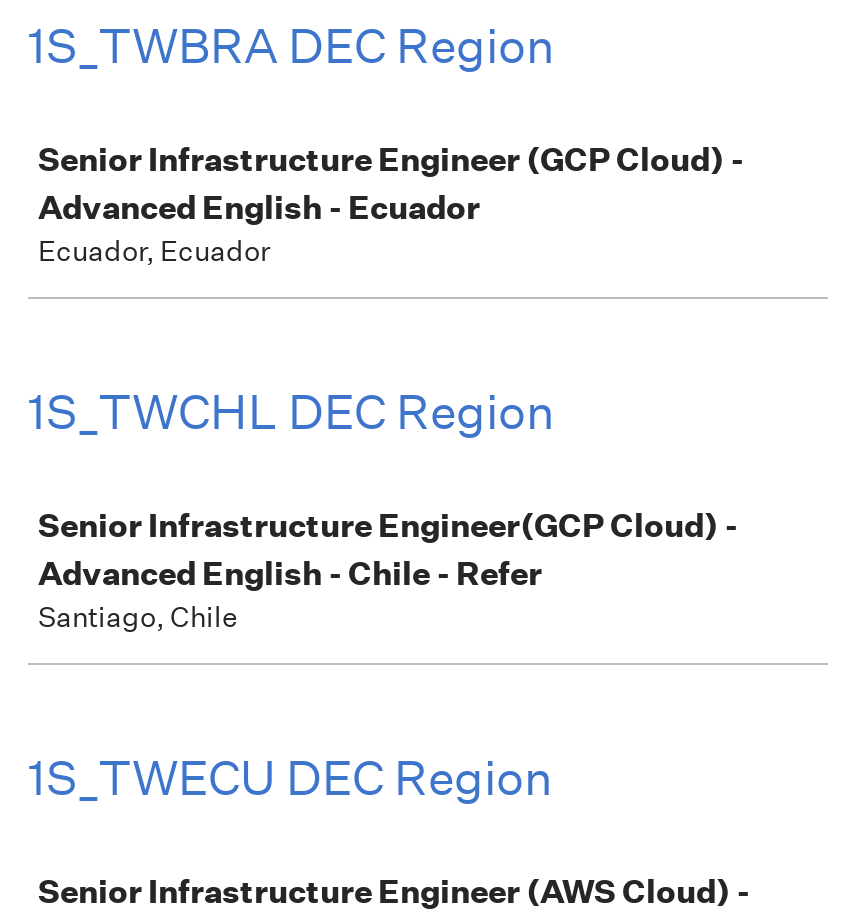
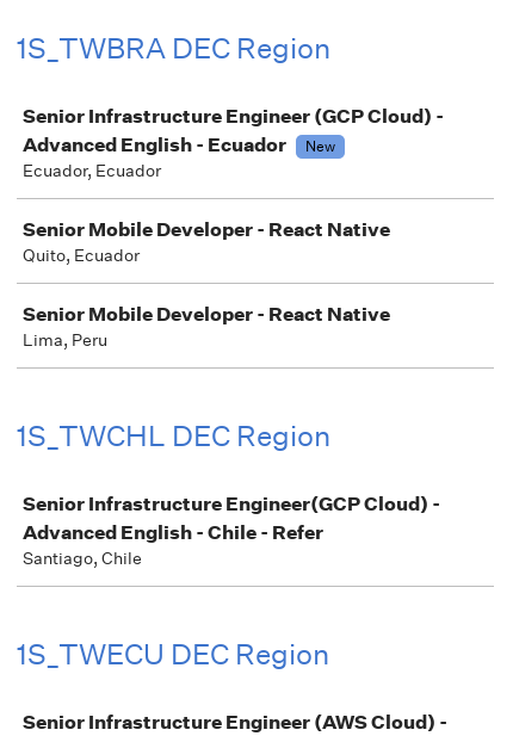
+ New

+ Senior Mobile Developer - React Native
+ Quito, Ecuador
+ Senior Mobile Developer - React Native
+ Lima, Peru
